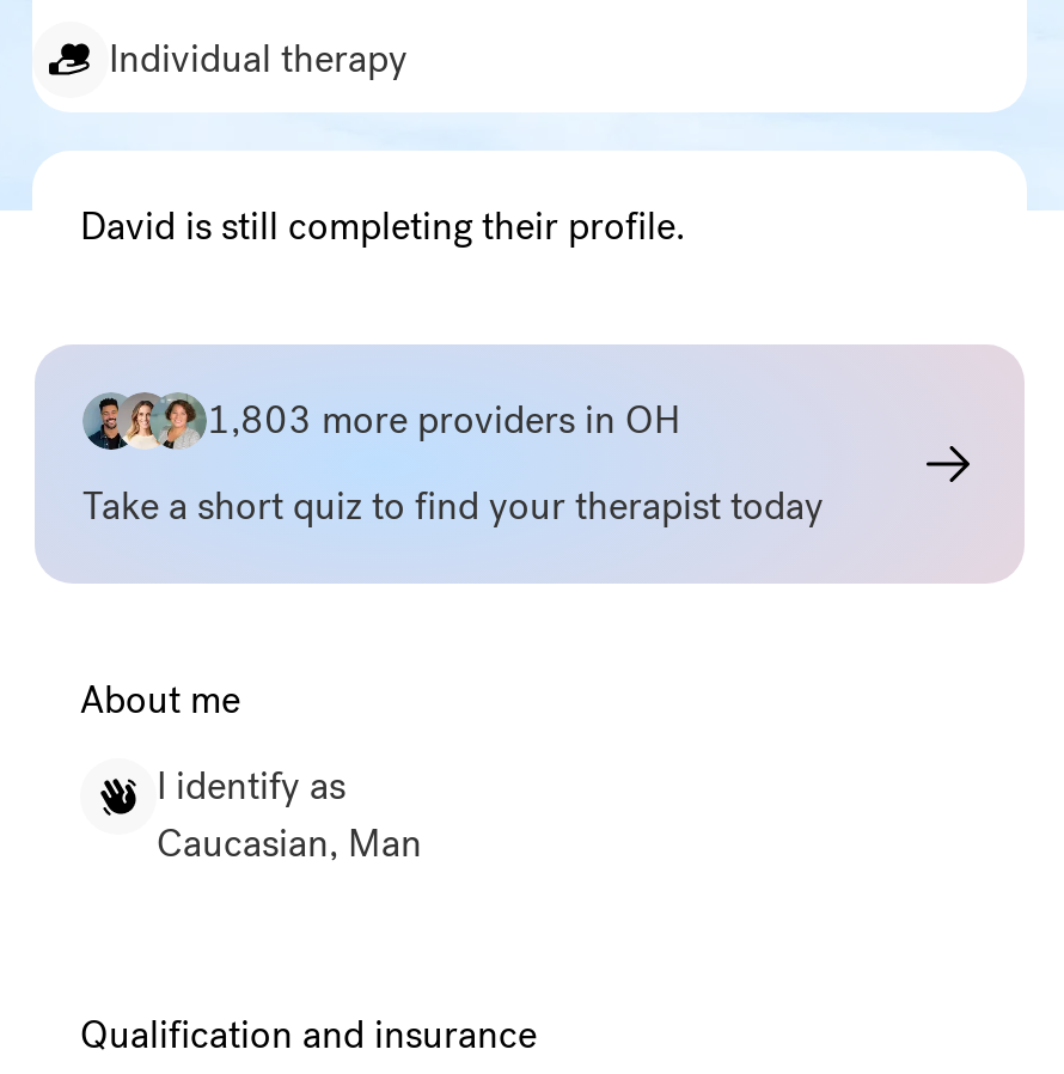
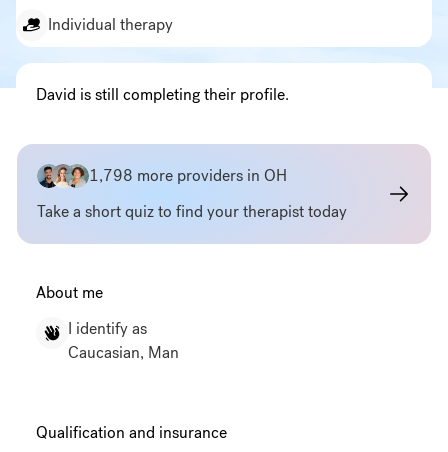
- 1,803 more providers in OH
+ 1,798 more providers in OH
